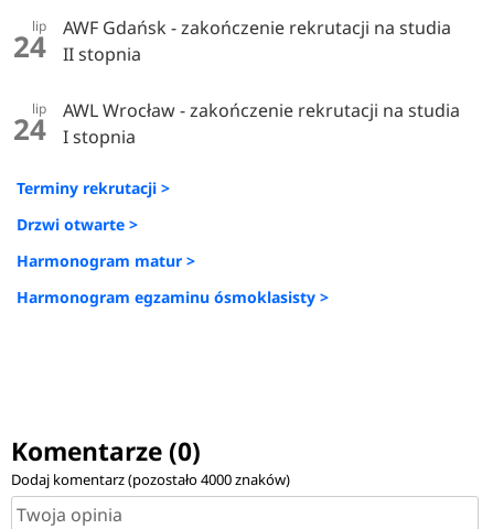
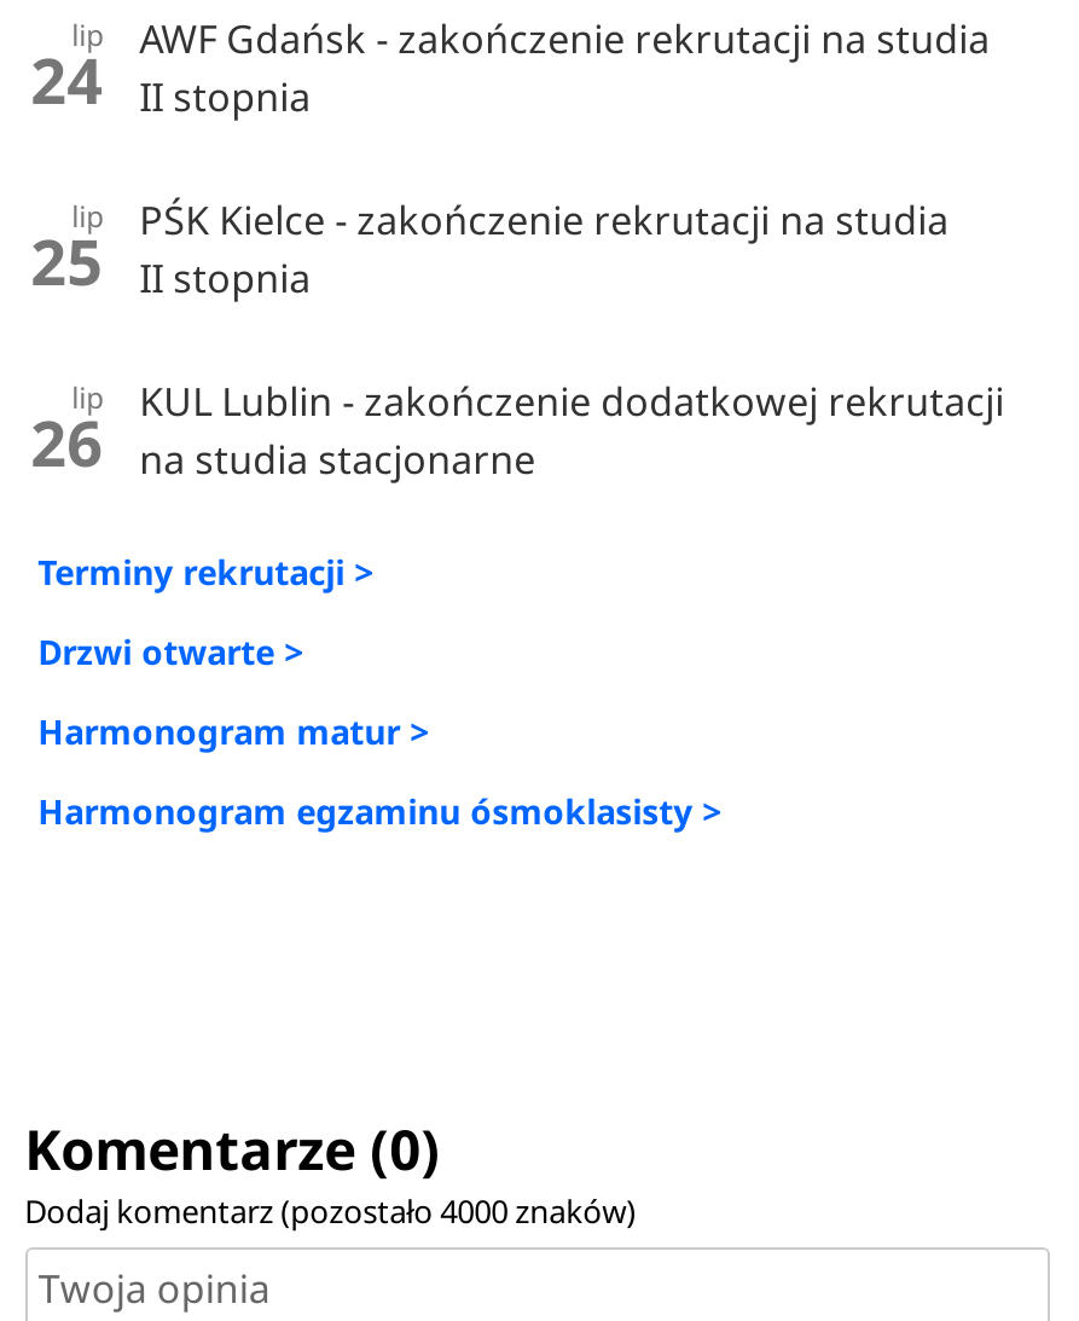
- 24
- AWL Wrocław - zakończenie rekrutacji na studia
- I stopnia
+ 25
+ PŚK Kielce - zakończenie rekrutacji na studia
+ II stopnia
+ lip
+ 26
+ KUL Lublin - zakończenie dodatkowej rekrutacji
+ na studia stacjonarne
